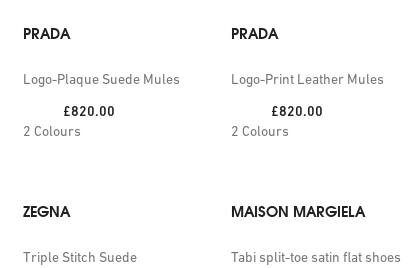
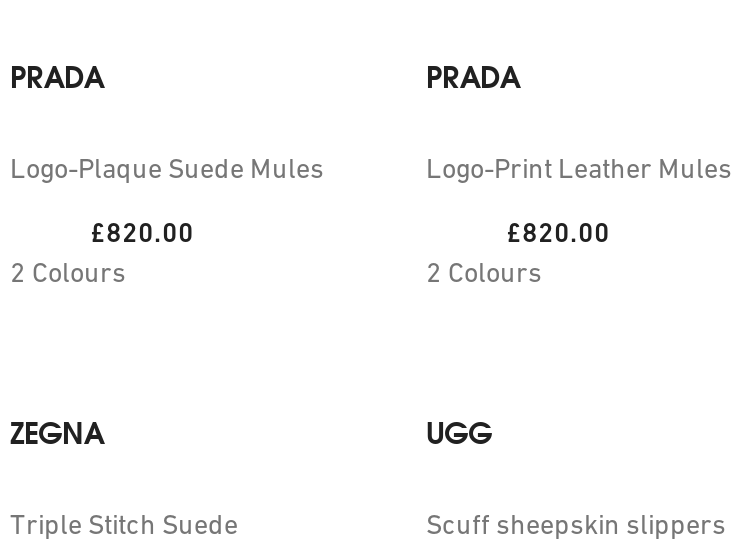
- MAISON MARGIELA
+ UGG

- Tabi split-toe satin flat shoes
+ Scuff sheepskin slippers
